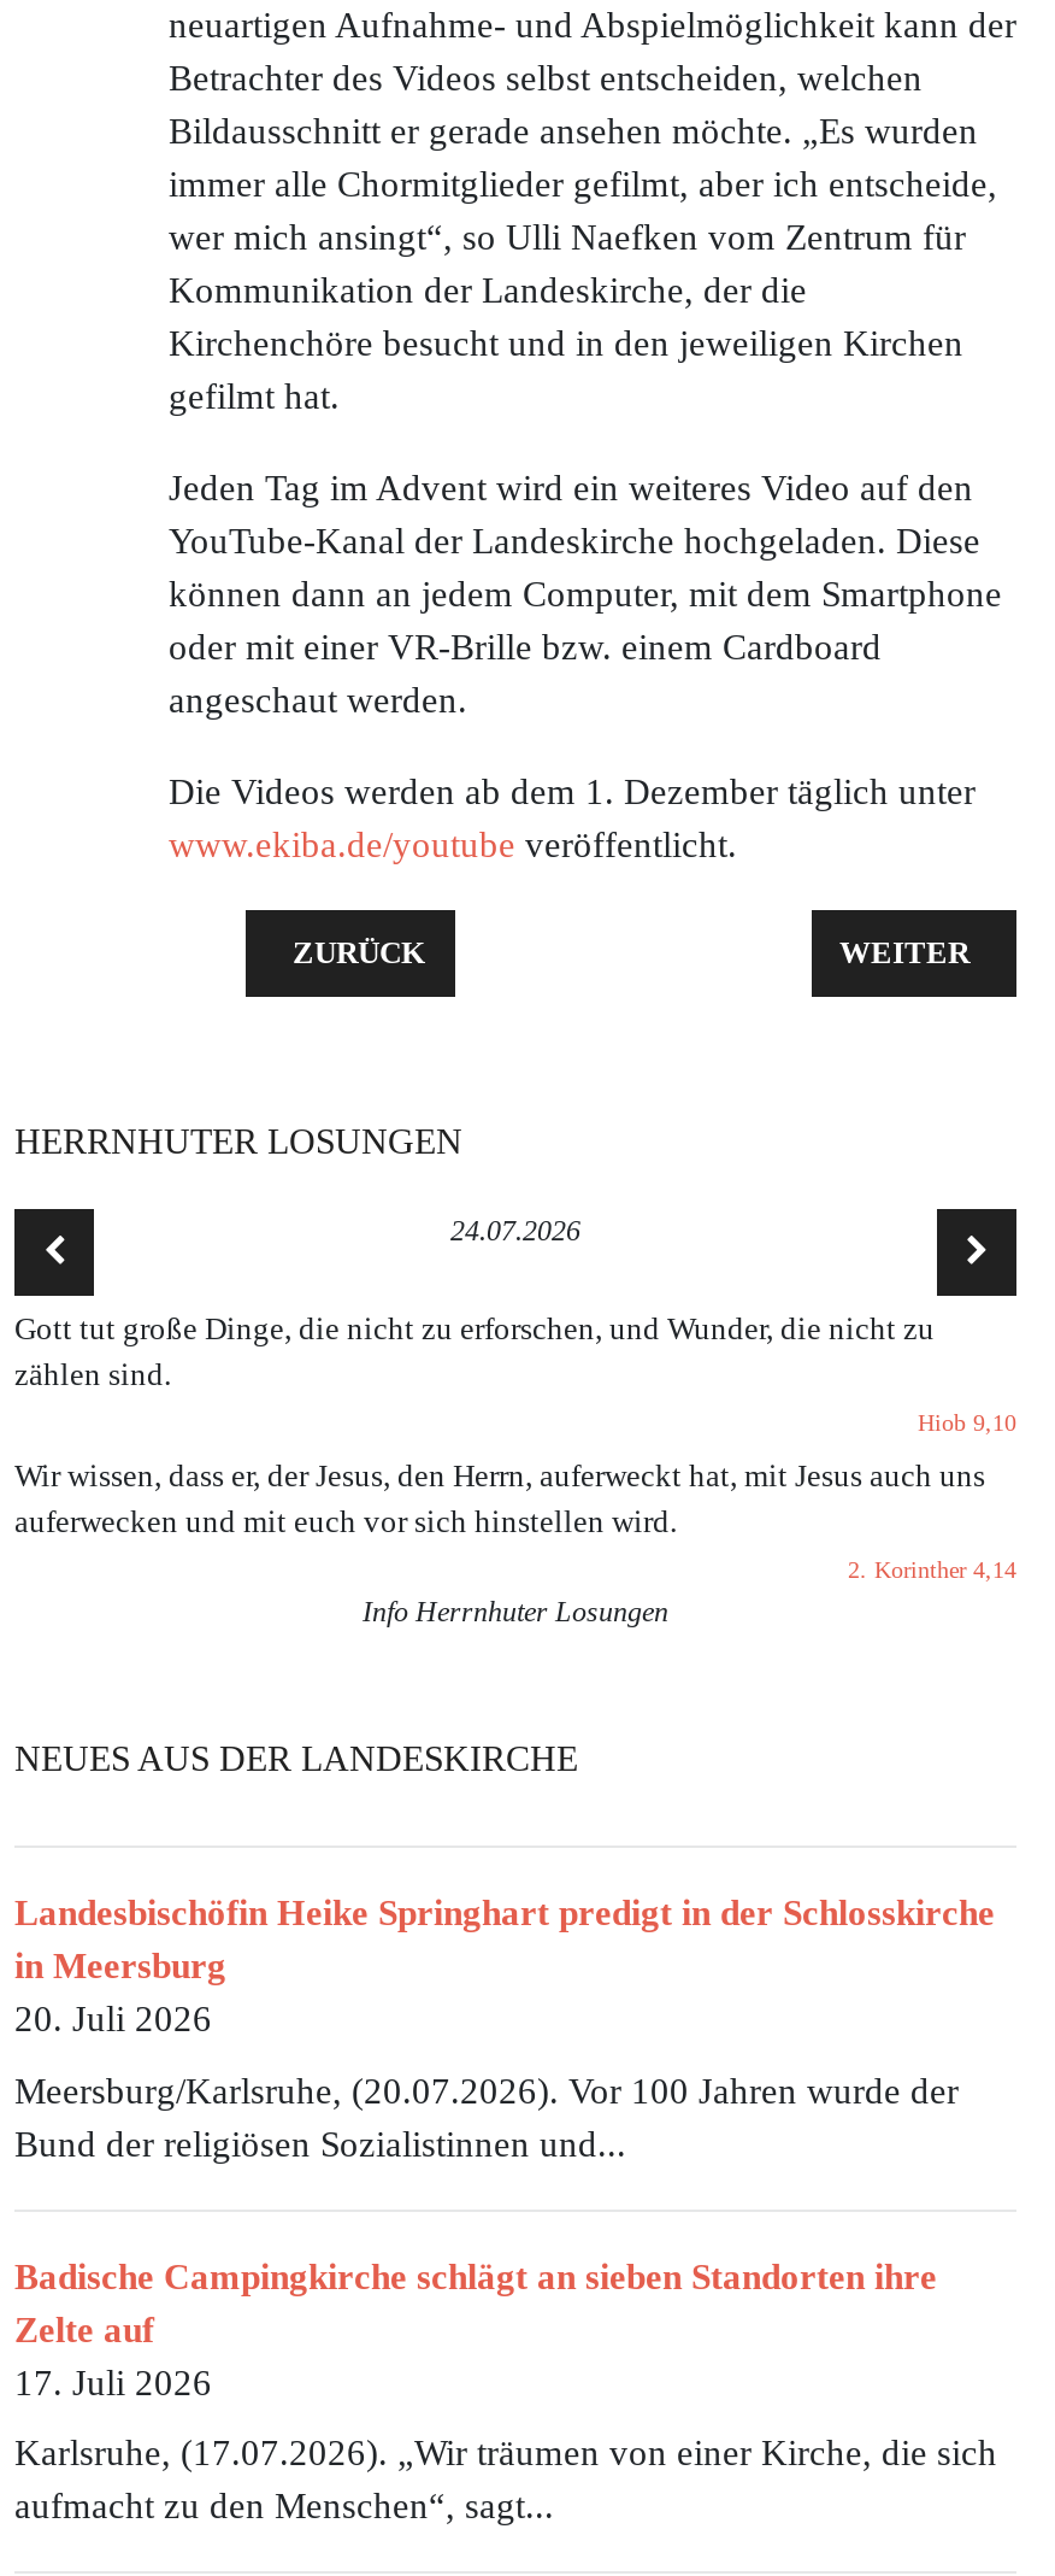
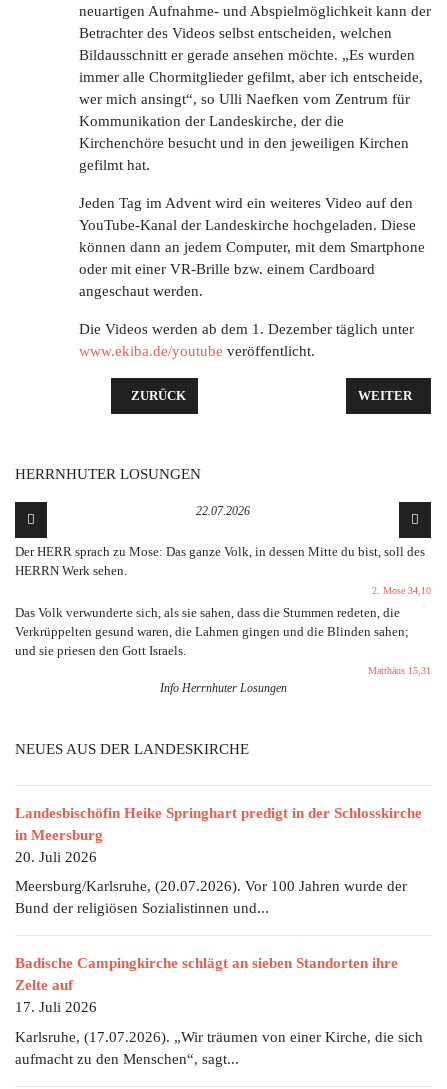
- 24.07.2026
+ 22.07.2026

- Gott tut große Dinge, die nicht zu erforschen, und Wunder, die nicht zu
- zählen sind.
+ Der HERR sprach zu Mose: Das ganze Volk, in dessen Mitte du bist, soll des
+ HERRN Werk sehen.

- Hiob 9,10
+ 2. Mose 34,10

- Wir wissen, dass er, der Jesus, den Herrn, auferweckt hat, mit Jesus auch uns
- auferwecken und mit euch vor sich hinstellen wird.
+ Das Volk verwunderte sich, als sie sahen, dass die Stummen redeten, die
+ Verkrüppelten gesund waren, die Lahmen gingen und die Blinden sahen;
+ und sie priesen den Gott Israels.

- 2. Korinther 4,14
+ Matthäus 15,31
